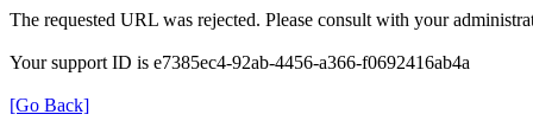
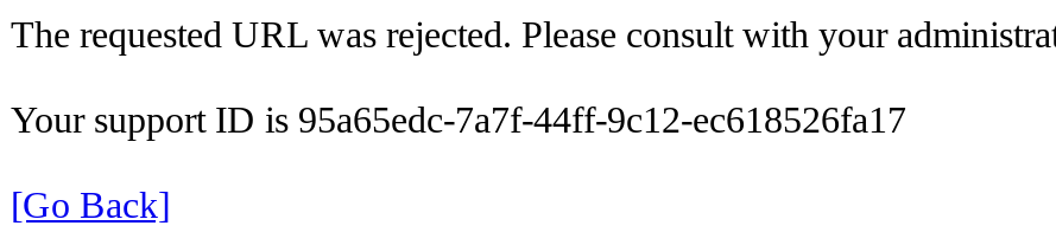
- Your support ID is e7385ec4-92ab-4456-a366-f0692416ab4a
+ Your support ID is 95a65edc-7a7f-44ff-9c12-ec618526fa17
